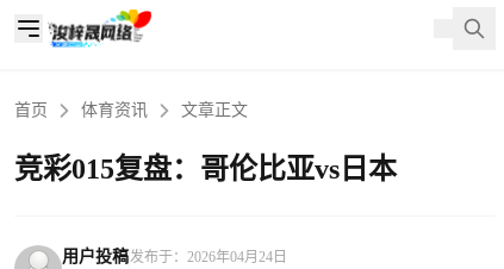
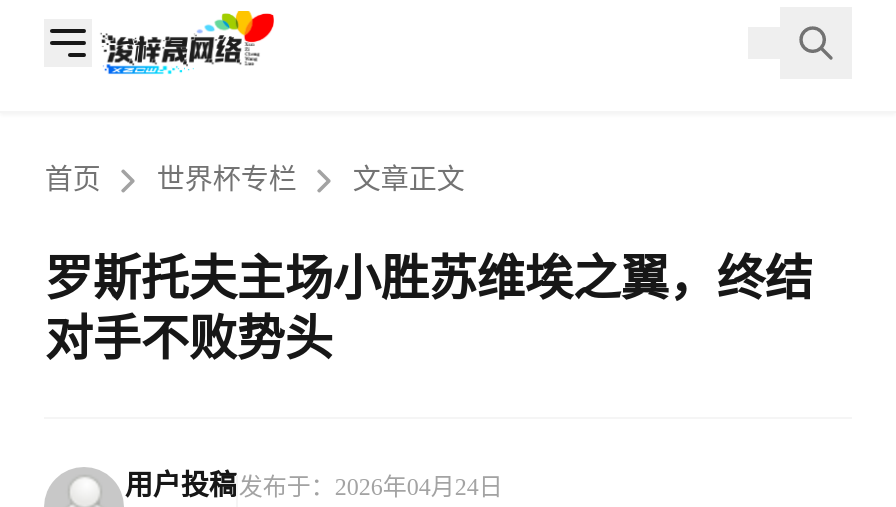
- 体育资讯
+ 世界杯专栏

- 竞彩015复盘：哥伦比亚vs日本
+ 罗斯托夫主场小胜苏维埃之翼，终结
+ 对手不败势头
